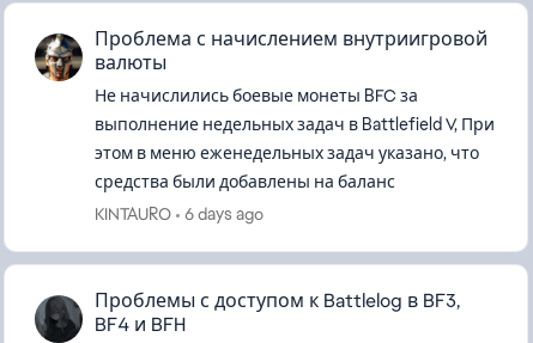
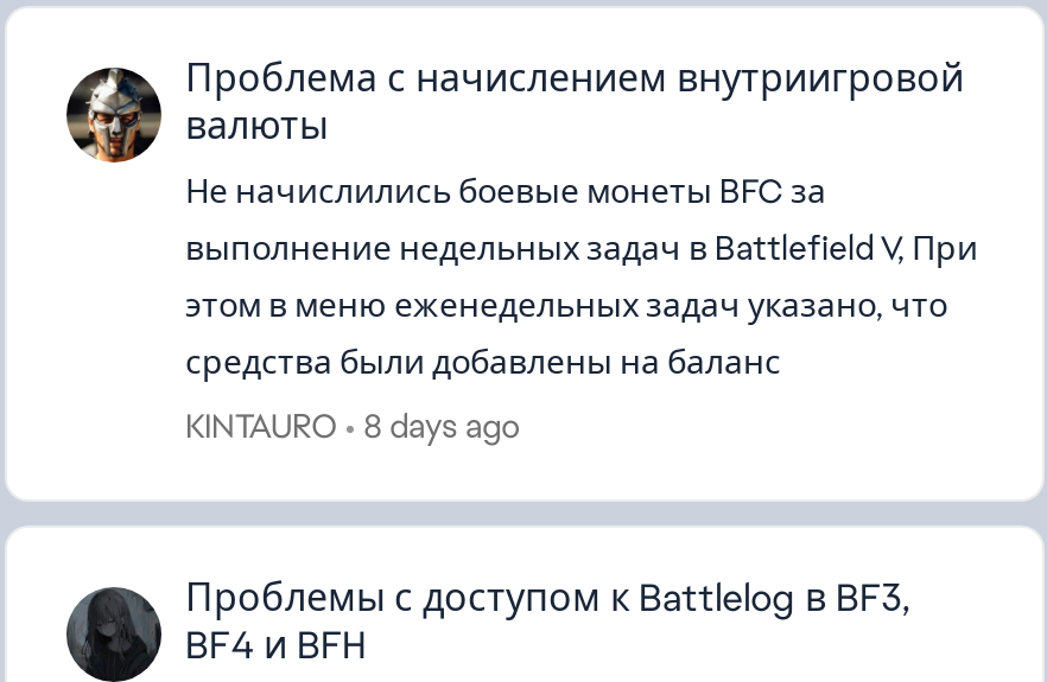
- KINTAURO 6 days ago
+ KINTAURO 8 days ago
